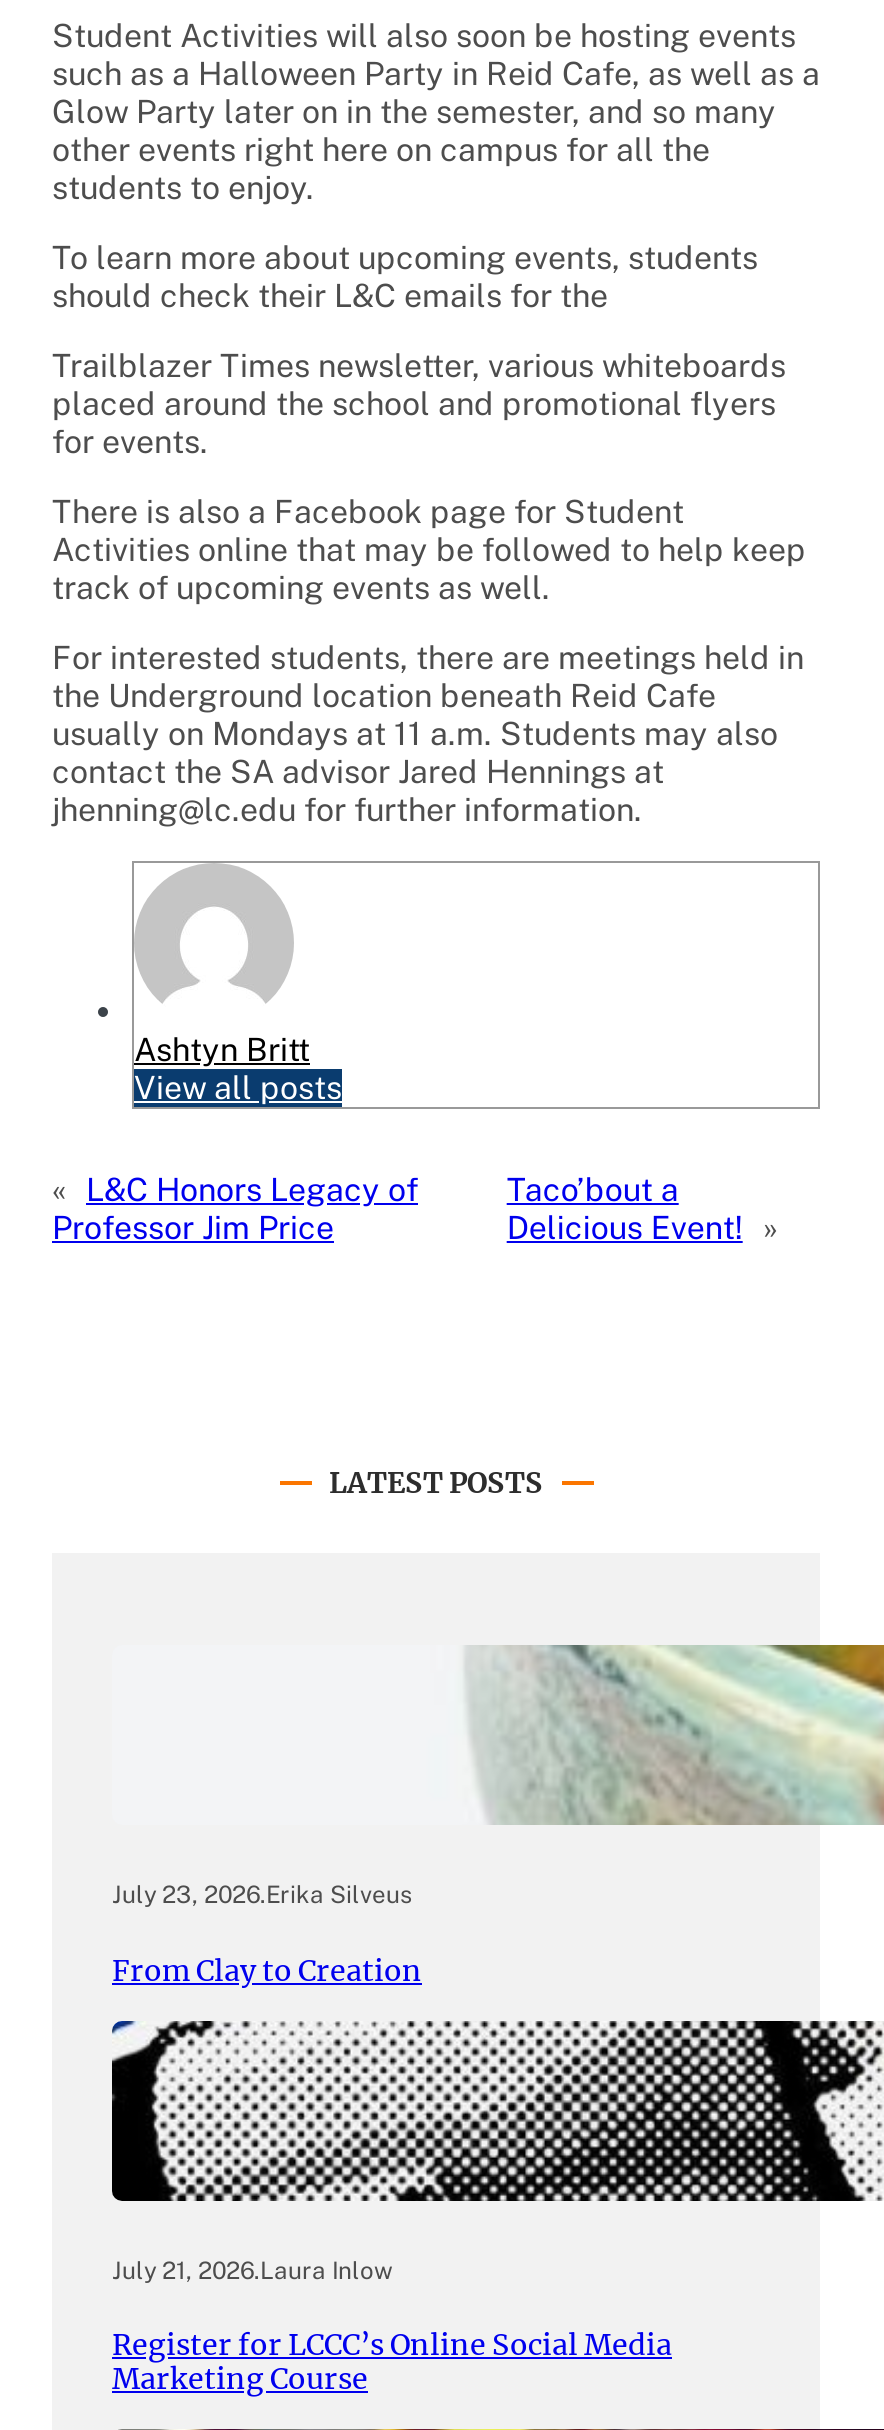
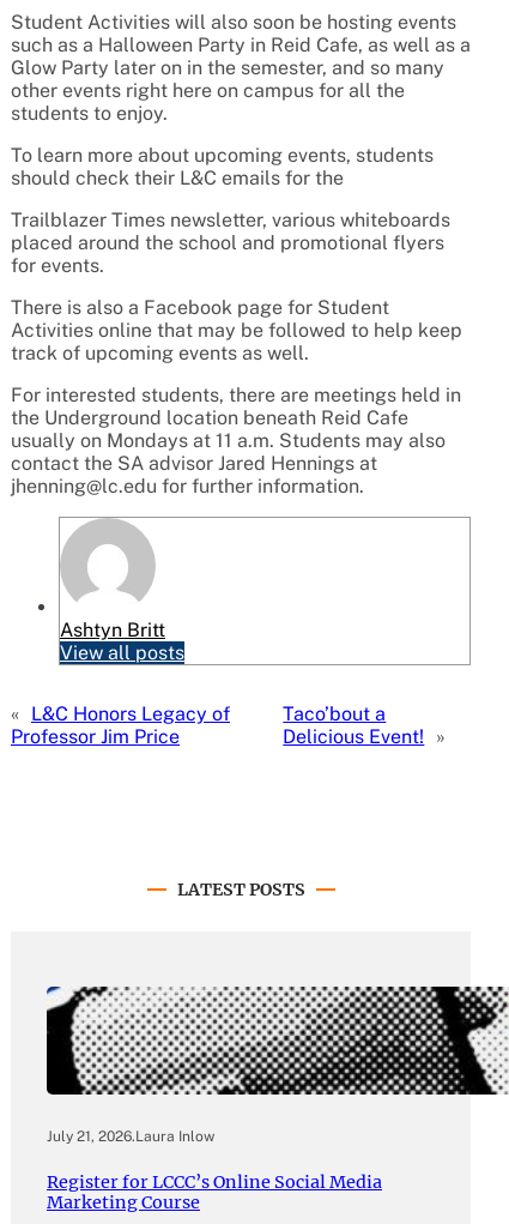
- [image]

- July 23, 2026.Erika Silveus
- From Clay to Creation
